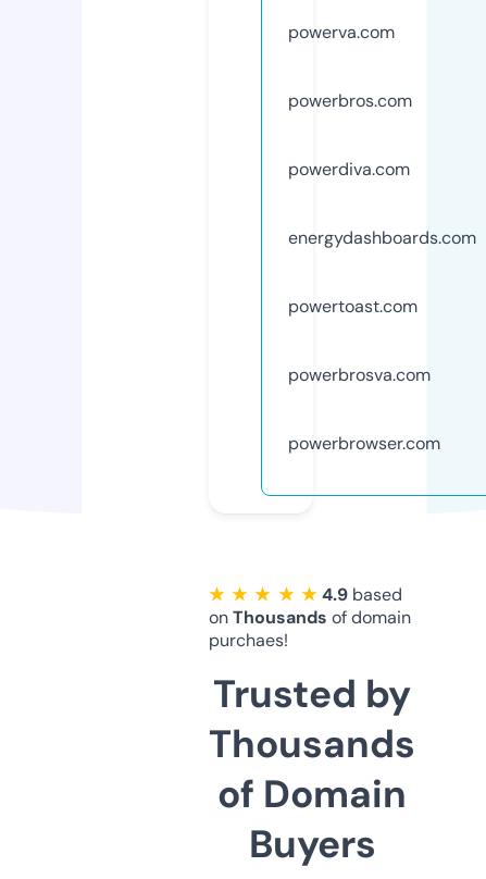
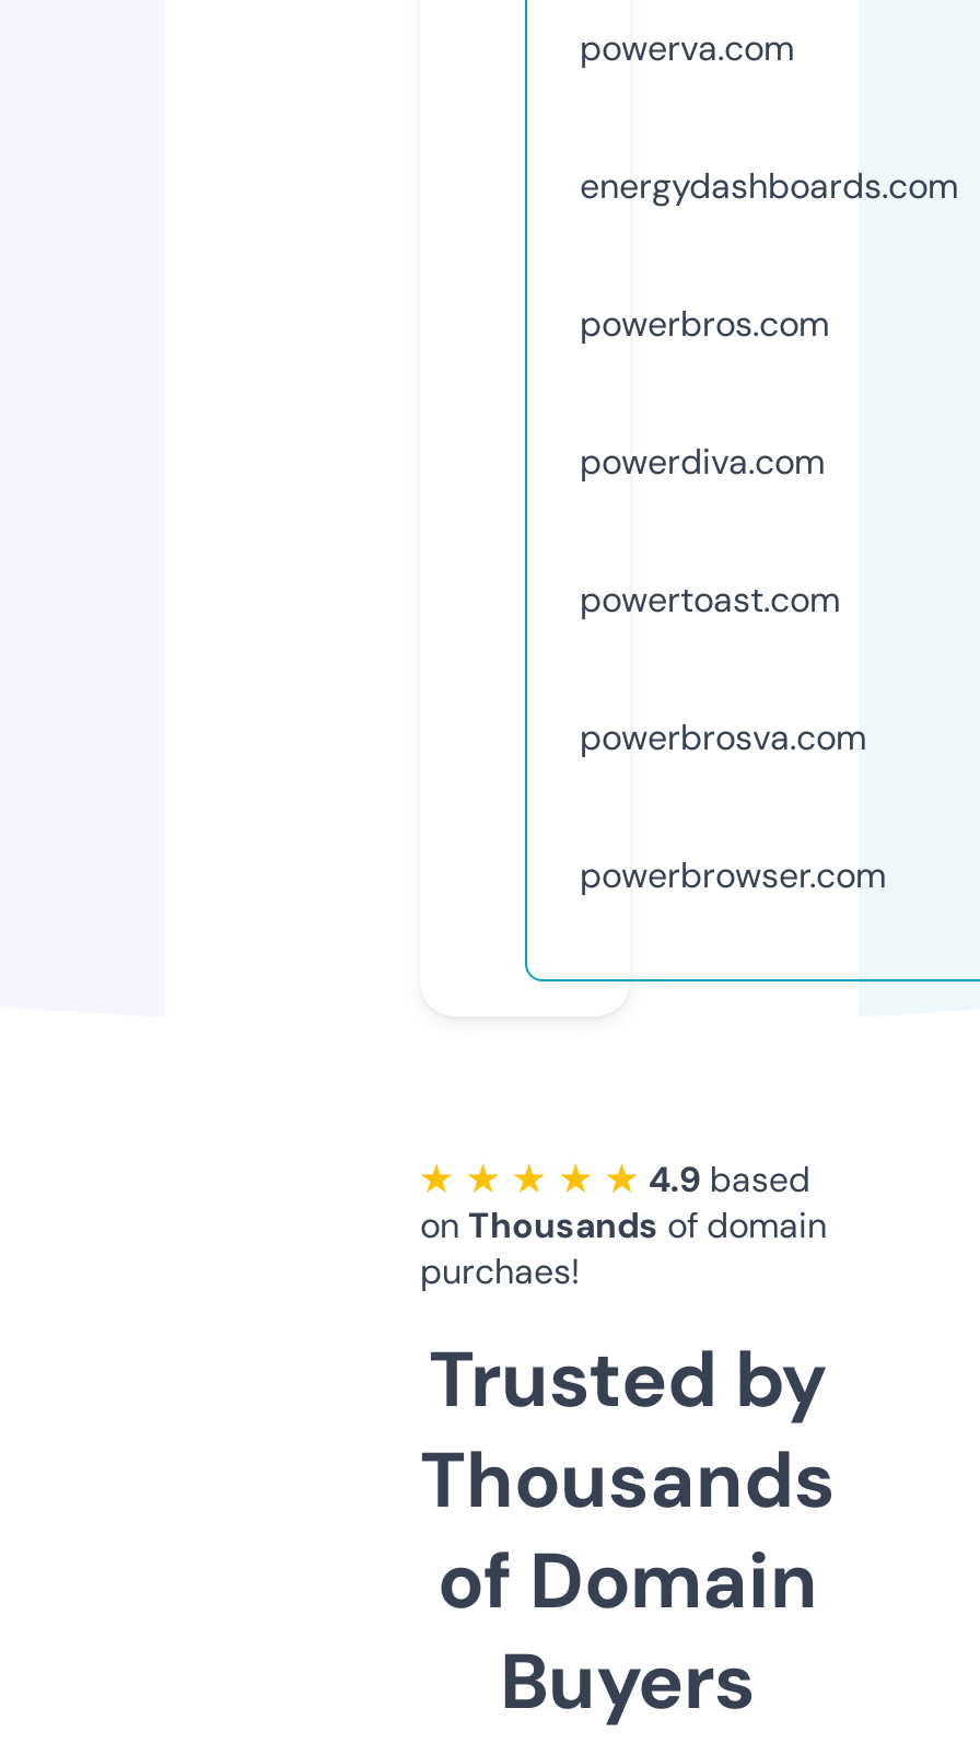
moved down: powerbros.com | powerdiva.com

moved up: energydashboards.com
